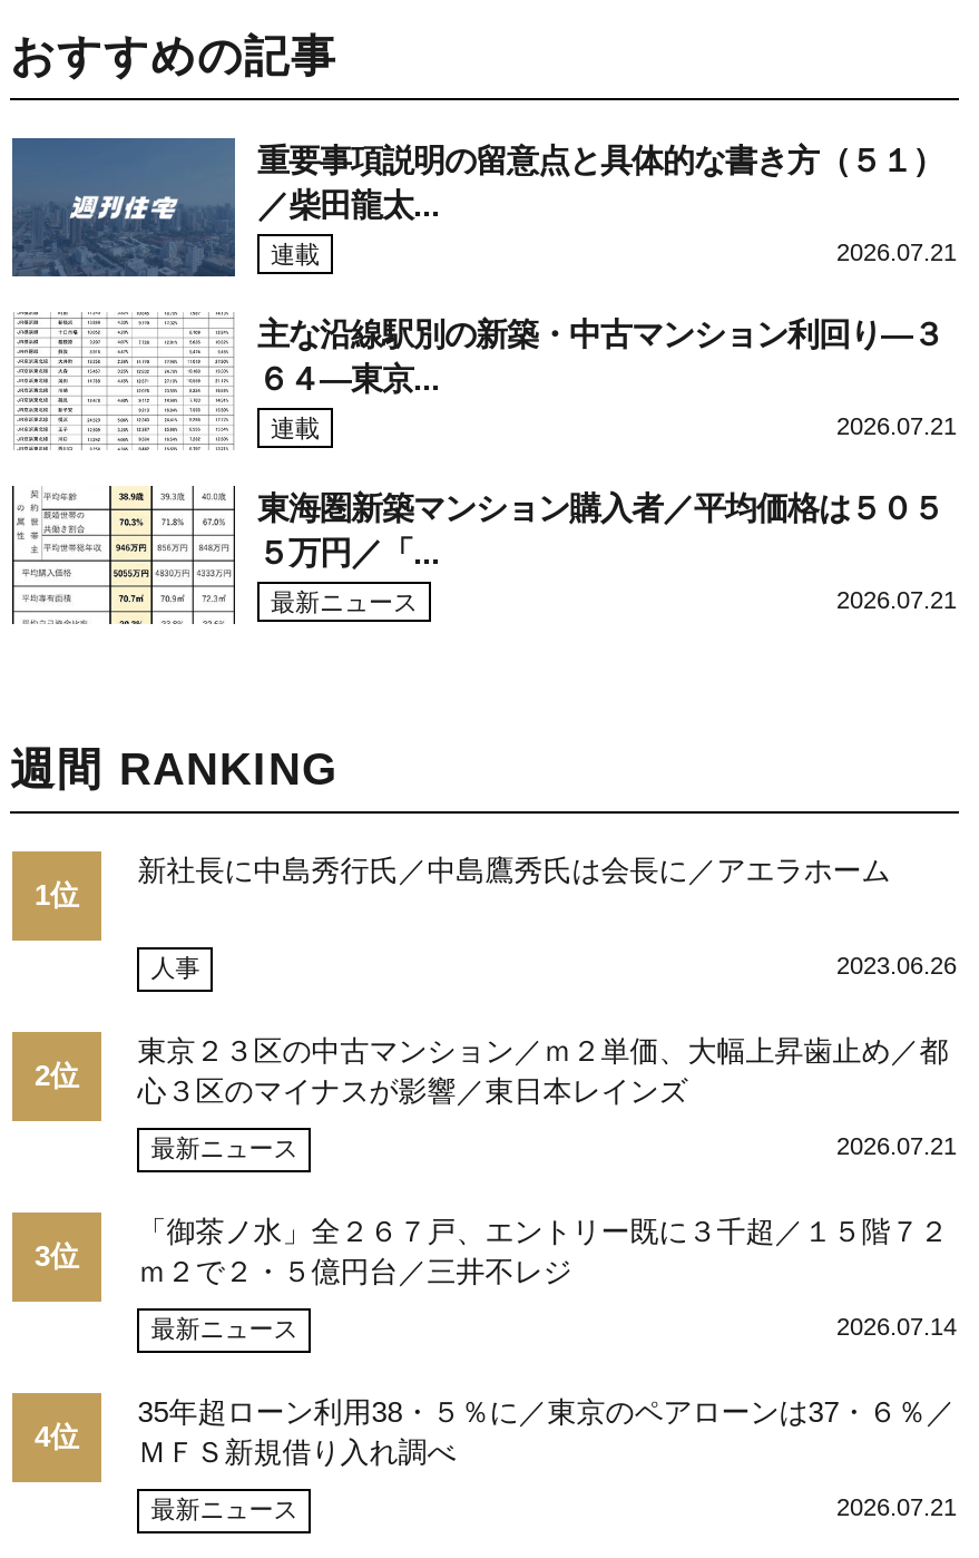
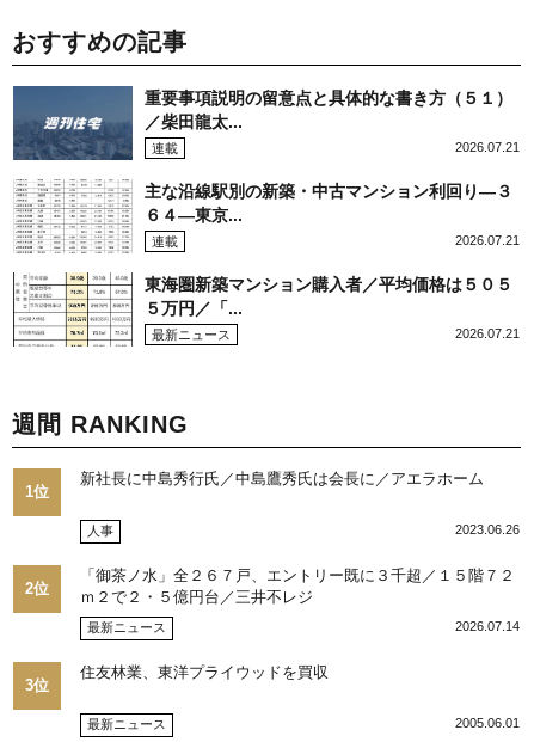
- 東京２３区の中古マンション／ｍ２単価、大幅上昇歯止め／都
- 心３区のマイナスが影響／東日本レインズ
- 最新ニュース
- 2026.07.21
- 3位

- 35年超ローン利用38・５％に／東京のペアローンは37・６％／
- ＭＦＳ新規借り入れ調べ
+ 住友林業、東洋プライウッドを買収

- 4位
+ 3位

- 2026.07.21
+ 2005.06.01
